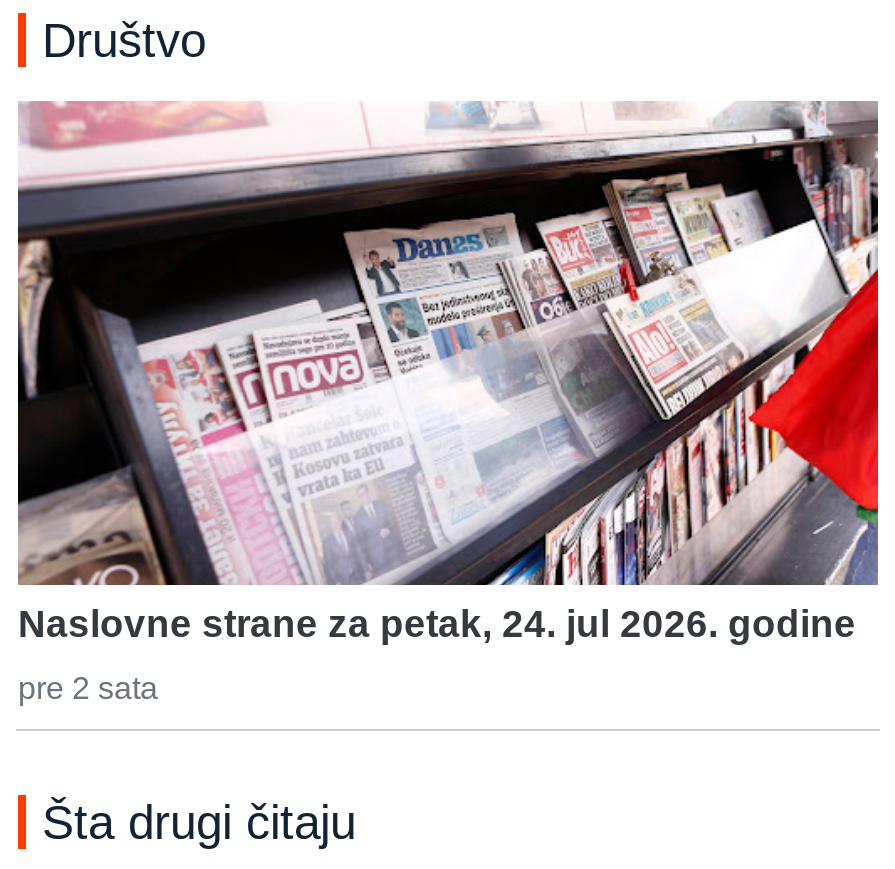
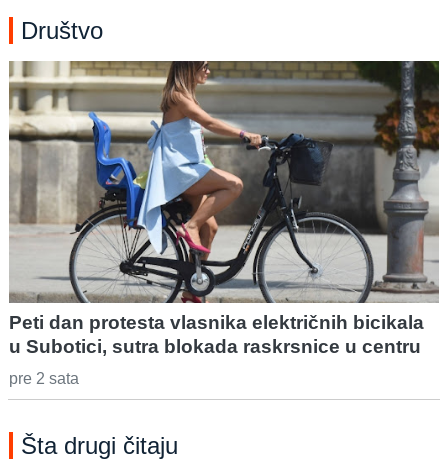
- [image]
- Naslovne strane za petak, 24. jul 2026. godine
+ [image]
+ Peti dan protesta vlasnika električnih bicikala
+ u Subotici, sutra blokada raskrsnice u centru
